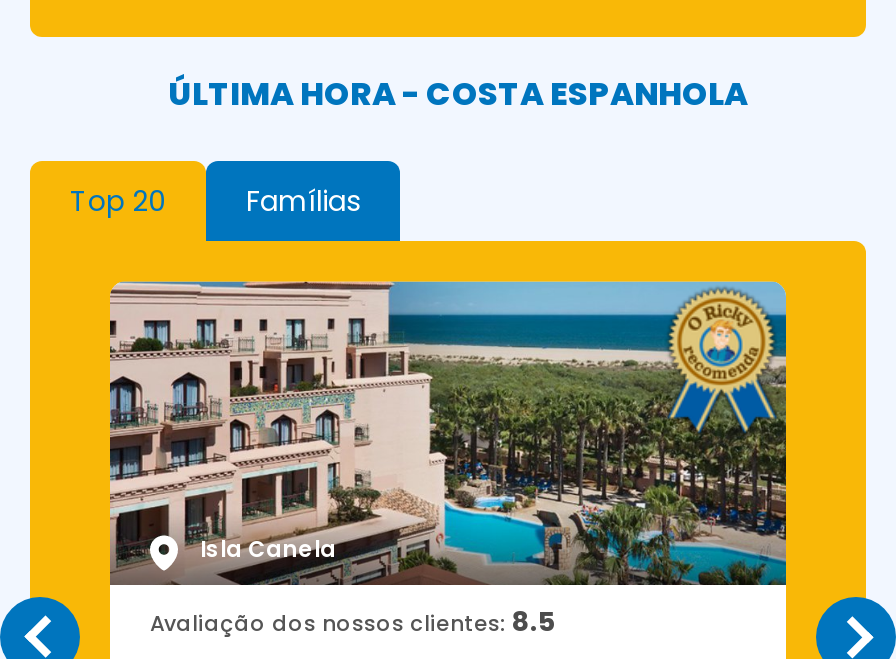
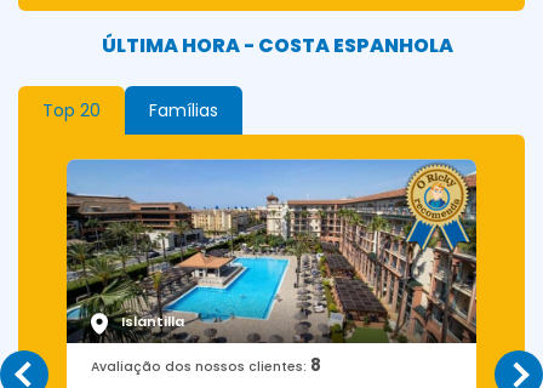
- [image]
- Isla Canela
+ [image]
+ Islantilla

- Avaliação dos nossos clientes: 8.5
+ Avaliação dos nossos clientes: 8
